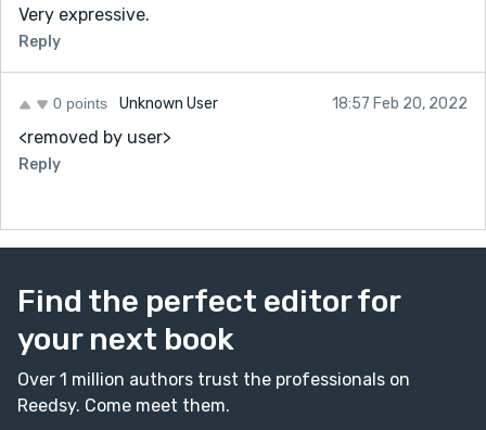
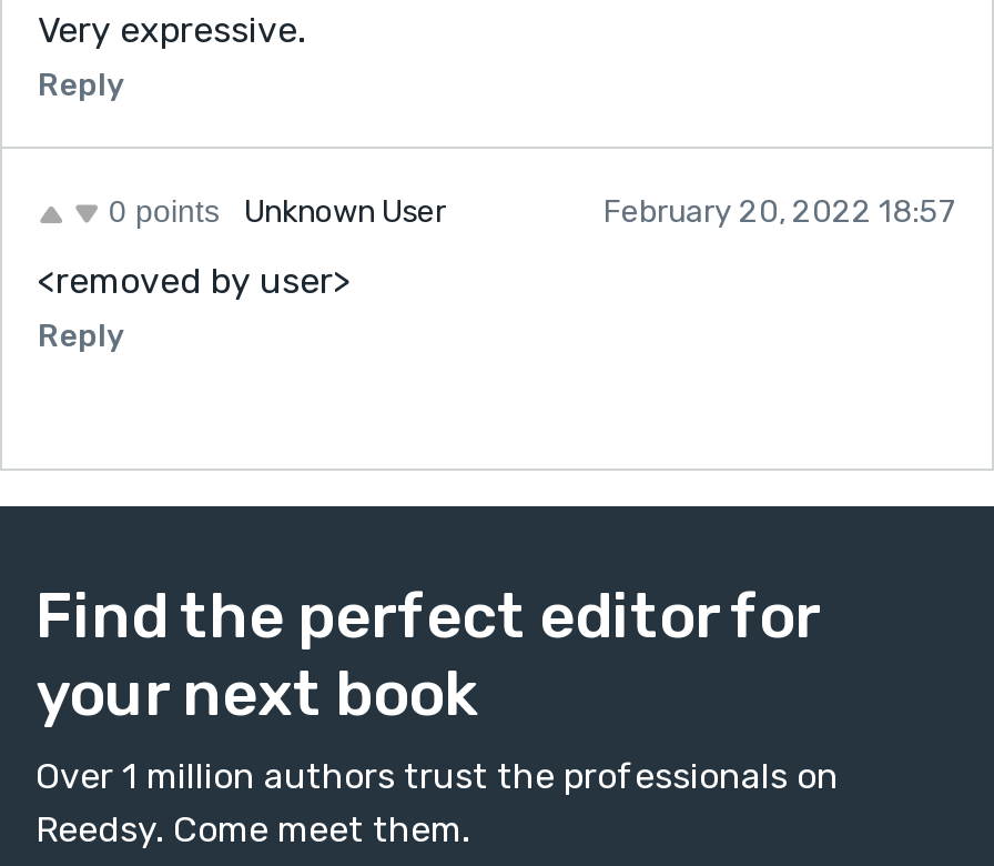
- 18:57 Feb 20, 2022
+ February 20, 2022 18:57
